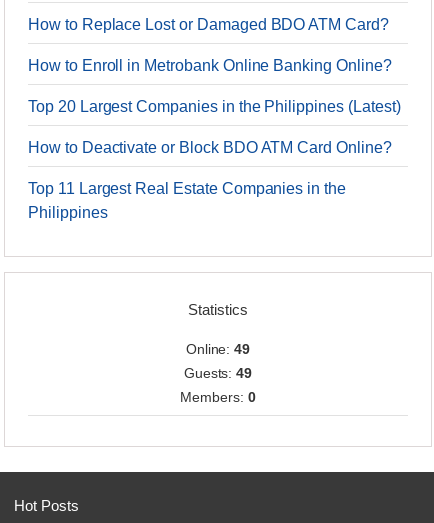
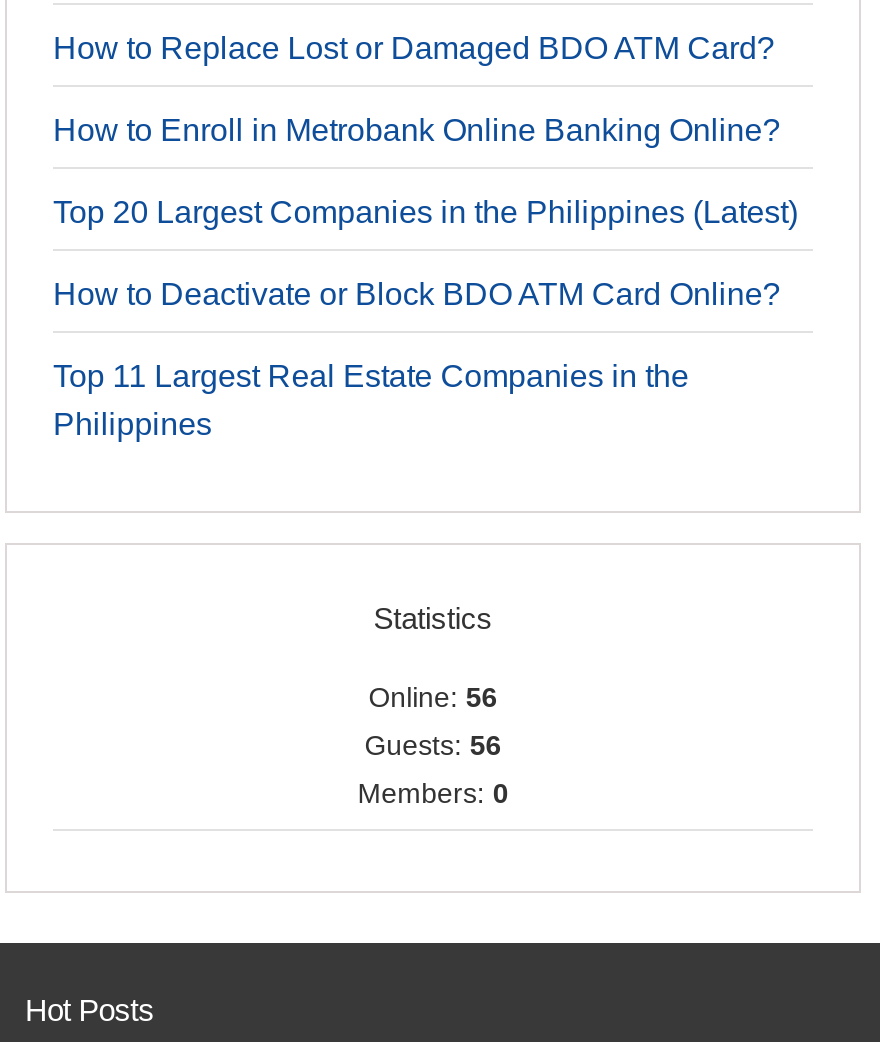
- Online: 49
+ Online: 56

- Guests: 49
+ Guests: 56
